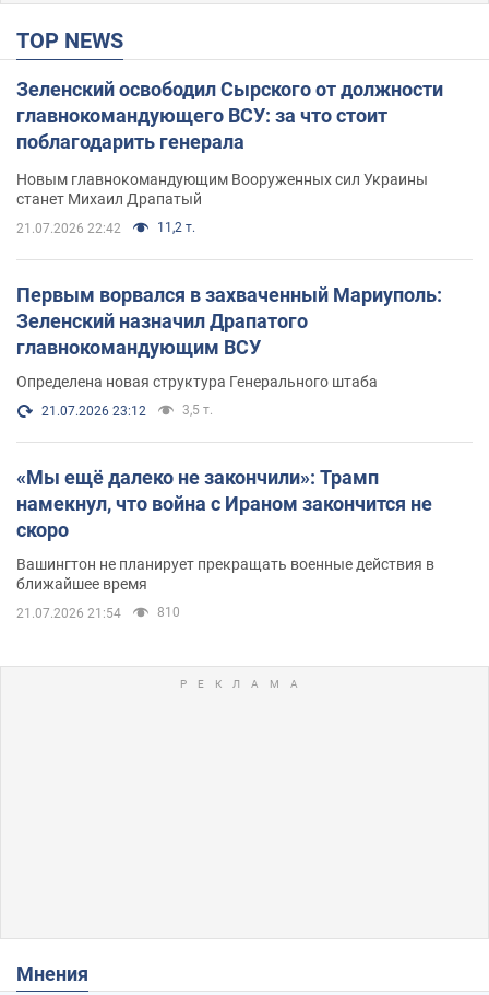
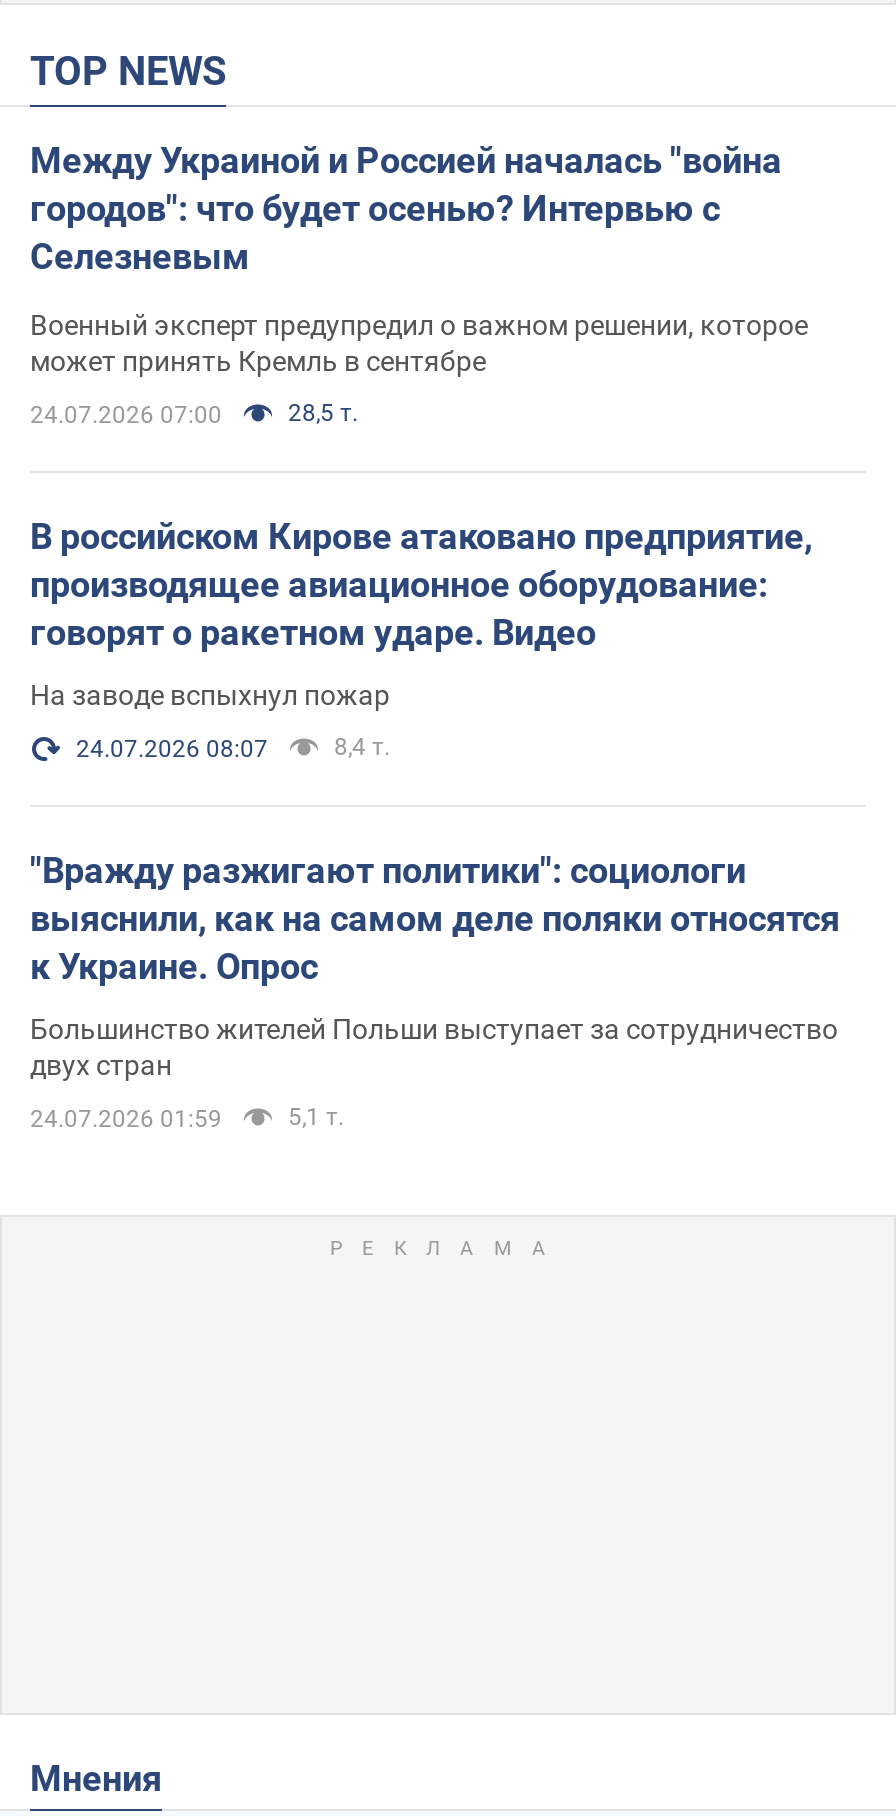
- Зеленский освободил Сырского от должности
- главнокомандующего ВСУ: за что стоит
- поблагодарить генерала
+ Между Украиной и Россией началась "война
+ городов": что будет осенью? Интервью с
+ Селезневым

- Новым главнокомандующим Вооруженных сил Украины
- станет Михаил Драпатый
+ Военный эксперт предупредил о важном решении, которое
+ может принять Кремль в сентябре

- 21.07.2026 22:42
- 11,2 т.
+ 24.07.2026 07:00
+ 28,5 т.

- Первым ворвался в захваченный Мариуполь:
- Зеленский назначил Драпатого
- главнокомандующим ВСУ
+ В российском Кирове атаковано предприятие,
+ производящее авиационное оборудование:
+ говорят о ракетном ударе. Видео

- Определена новая структура Генерального штаба
+ На заводе вспыхнул пожар

- 21.07.2026 23:12
- 3,5 т.
+ 24.07.2026 08:07
+ 8,4 т.

- «Мы ещё далеко не закончили»: Трамп
- намекнул, что война с Ираном закончится не
- скоро
+ "Вражду разжигают политики": социологи
+ выяснили, как на самом деле поляки относятся
+ к Украине. Опрос

- Вашингтон не планирует прекращать военные действия в
- ближайшее время
+ Большинство жителей Польши выступает за сотрудничество
+ двух стран

- 21.07.2026 21:54
- 810
+ 24.07.2026 01:59
+ 5,1 т.
